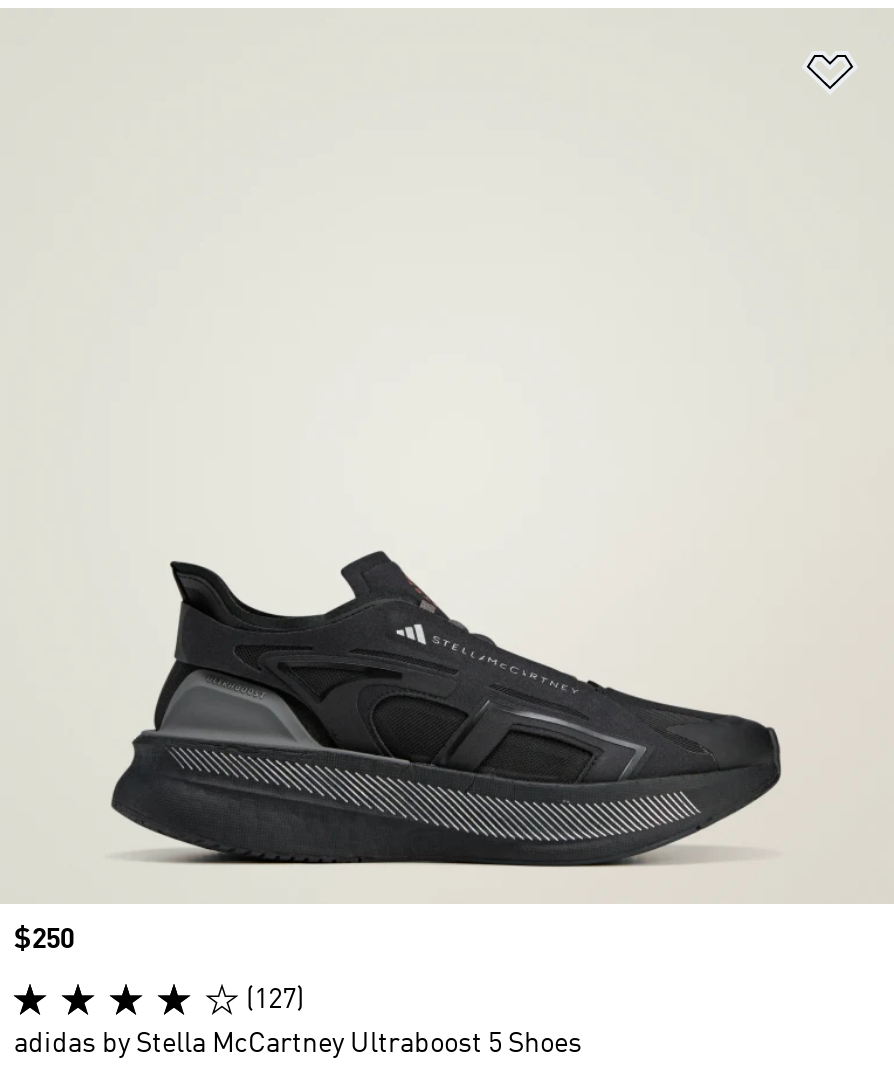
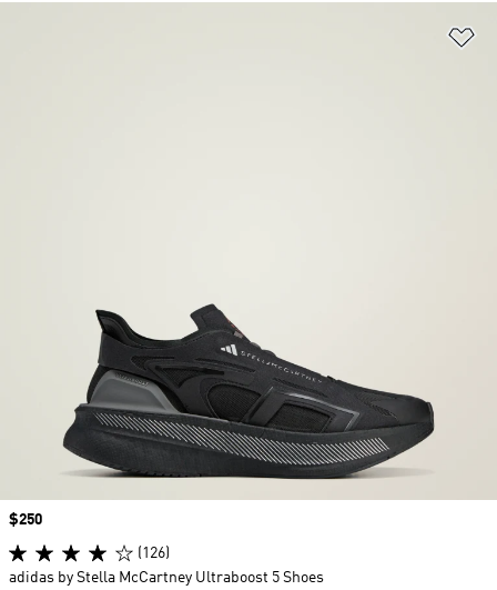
- (127)
+ (126)
